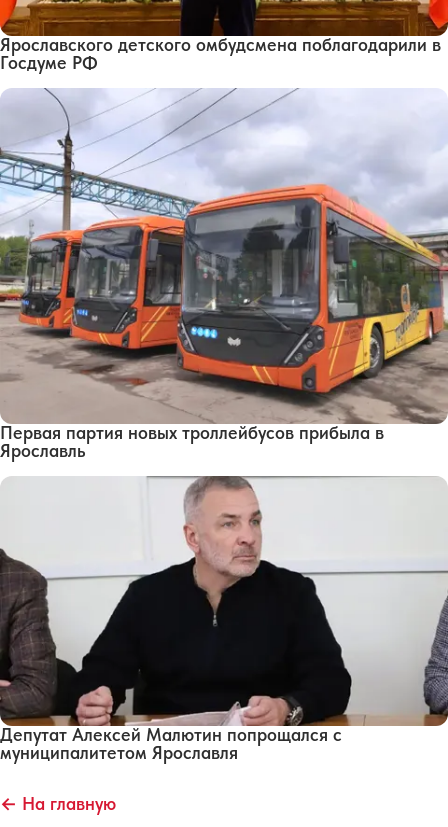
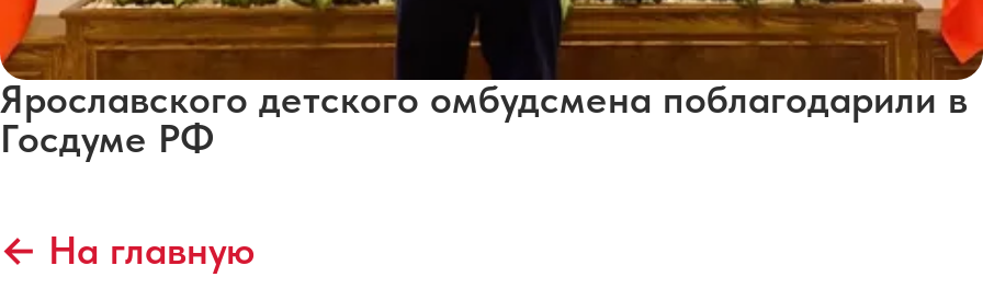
- [image]
- Первая партия новых троллейбусов прибыла в
- Ярославль

- [image]
- Депутат Алексей Малютин попрощался с
- муниципалитетом Ярославля
